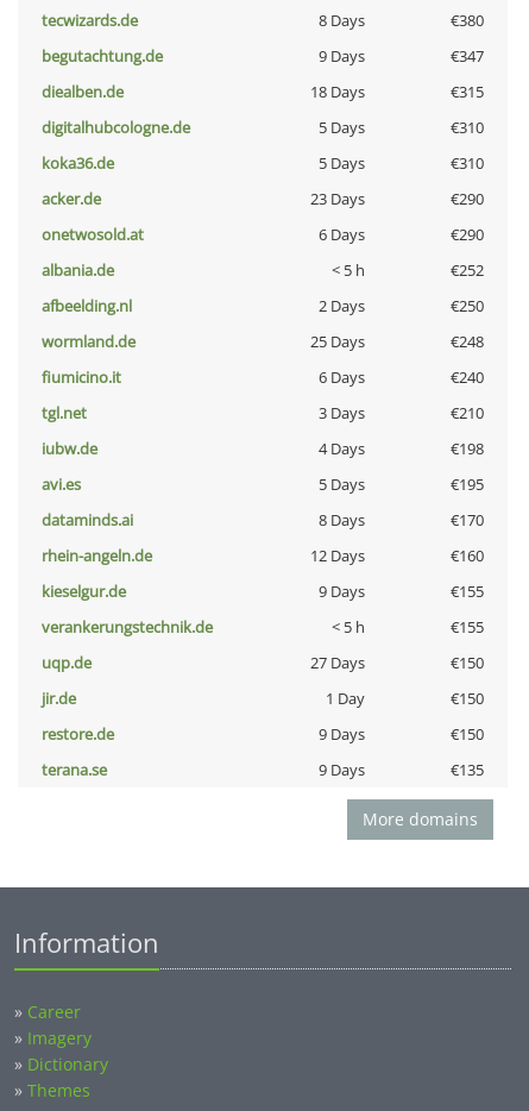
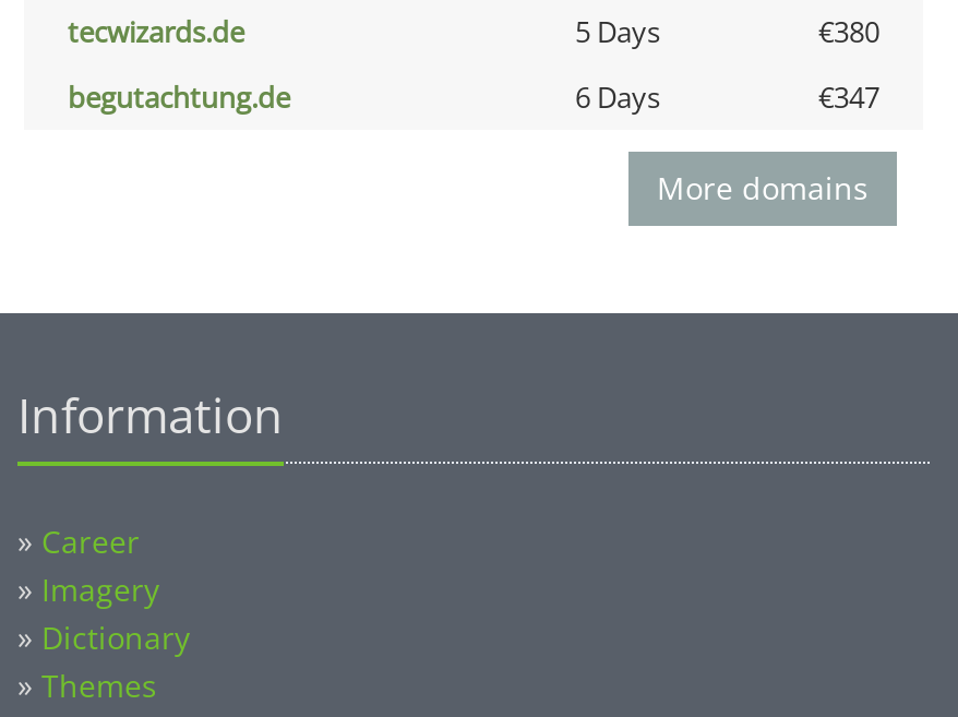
- 8 Days
+ 5 Days

- 9 Days
+ 6 Days

- diealben.de
- 18 Days
- €315
- digitalhubcologne.de
- 5 Days
- €310
- koka36.de
- 5 Days
- €310
- acker.de
- 23 Days
- €290
- onetwosold.at
- 6 Days
- €290
- albania.de
- < 5 h
- €252
- afbeelding.nl
- 2 Days
- €250
- wormland.de
- 25 Days
- €248
- fiumicino.it
- 6 Days
- €240
- tgl.net
- 3 Days
- €210
- iubw.de
- 4 Days
- €198
- avi.es
- 5 Days
- €195
- dataminds.ai
- 8 Days
- €170
- rhein-angeln.de
- 12 Days
- €160
- kieselgur.de
- 9 Days
- €155
- verankerungstechnik.de
- < 5 h
- €155
- uqp.de
- 27 Days
- €150
- jir.de
- 1 Day
- €150
- restore.de
- 9 Days
- €150
- terana.se
- 9 Days
- €135
